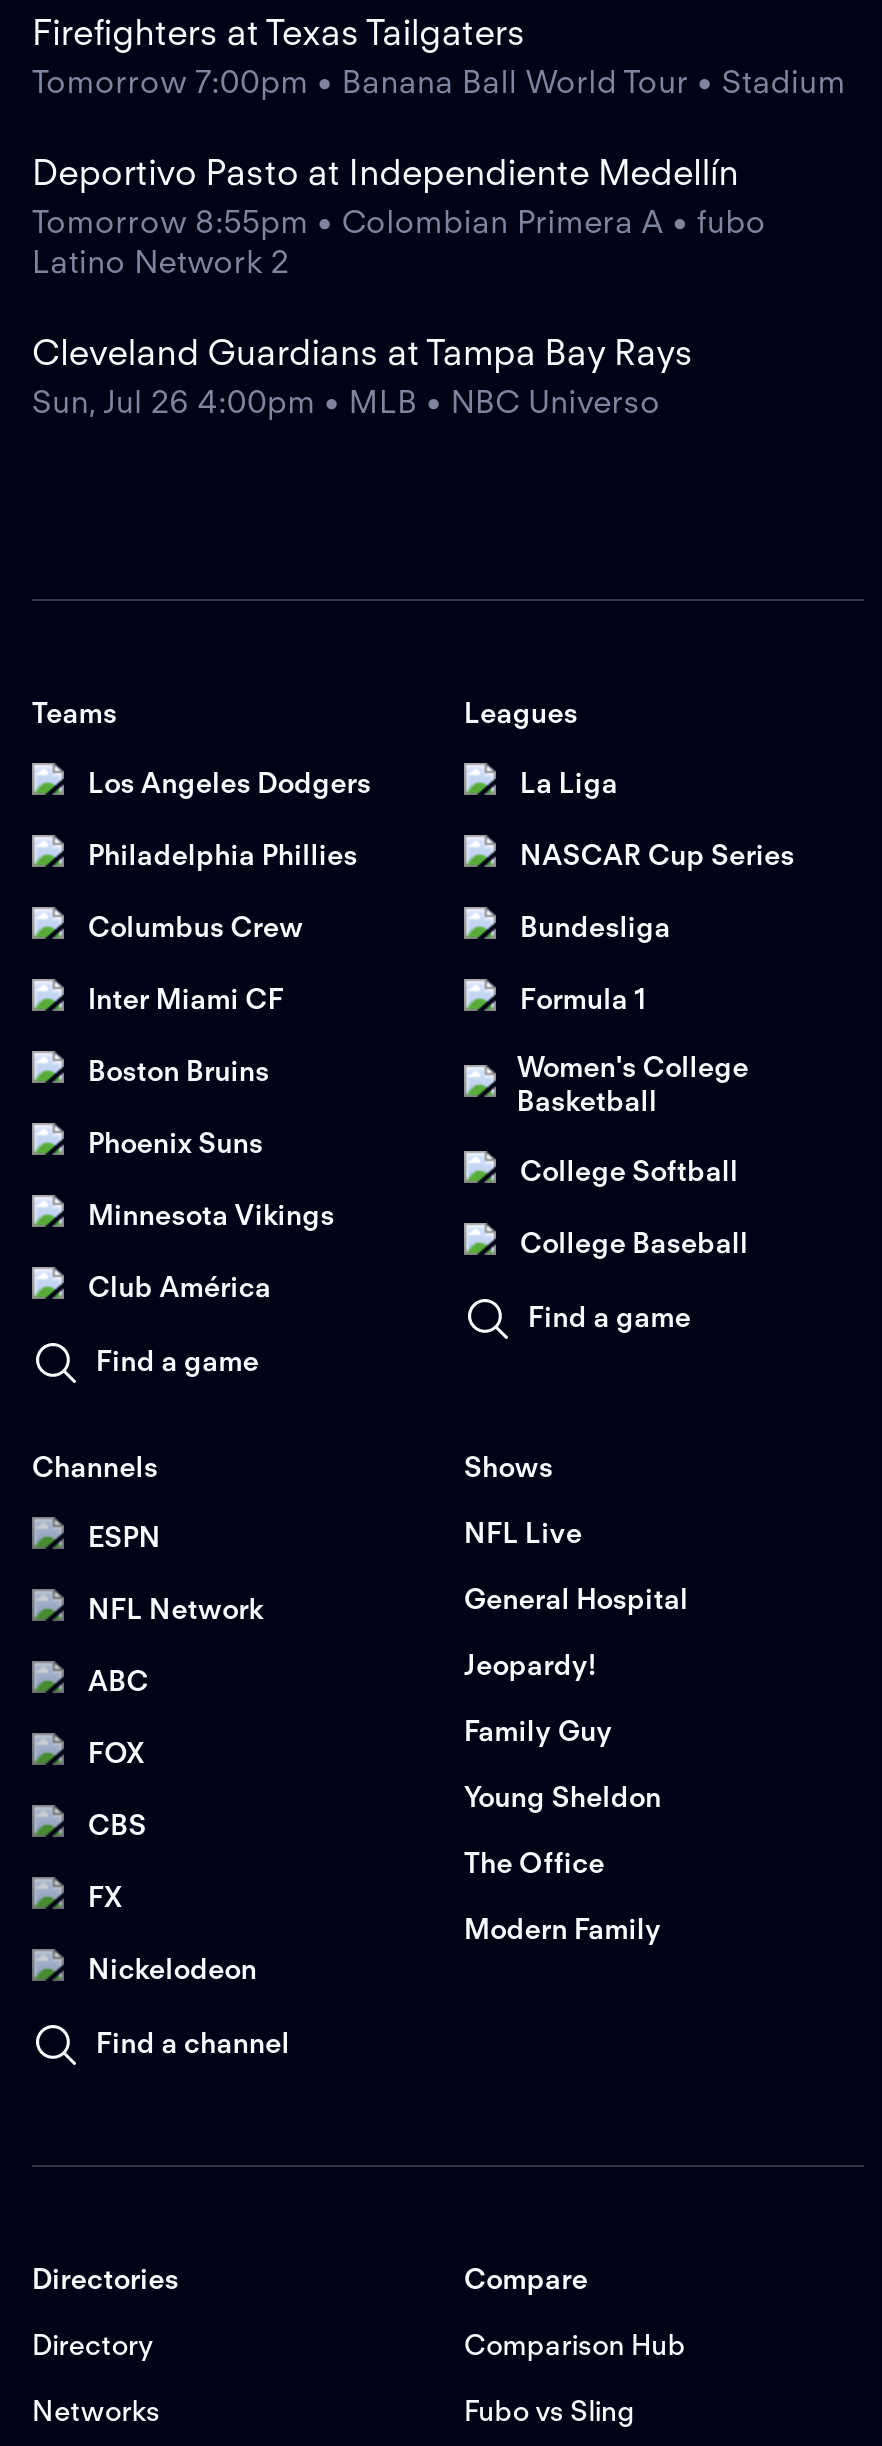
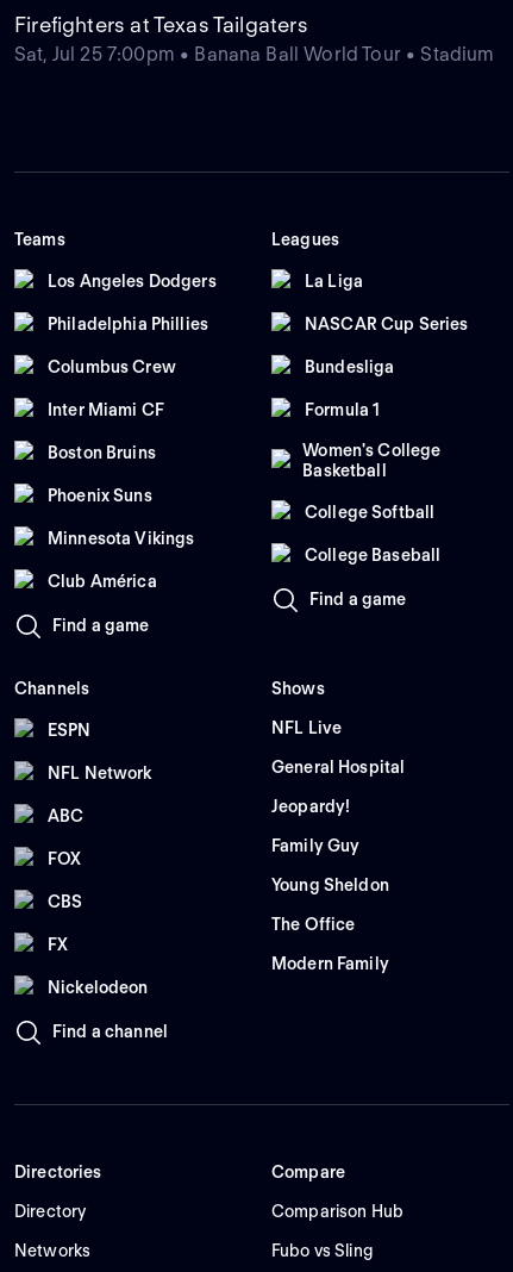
- Tomorrow 7:00pm • Banana Ball World Tour • Stadium
- Deportivo Pasto at Independiente Medellín
- Tomorrow 8:55pm • Colombian Primera A • fubo
- Latino Network 2
- Cleveland Guardians at Tampa Bay Rays
- Sun, Jul 26 4:00pm • MLB • NBC Universo
+ Sat, Jul 25 7:00pm • Banana Ball World Tour • Stadium
